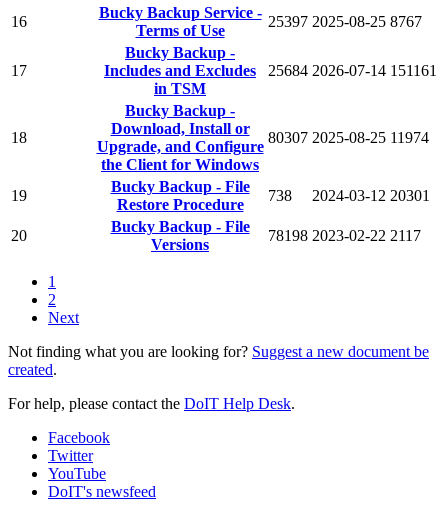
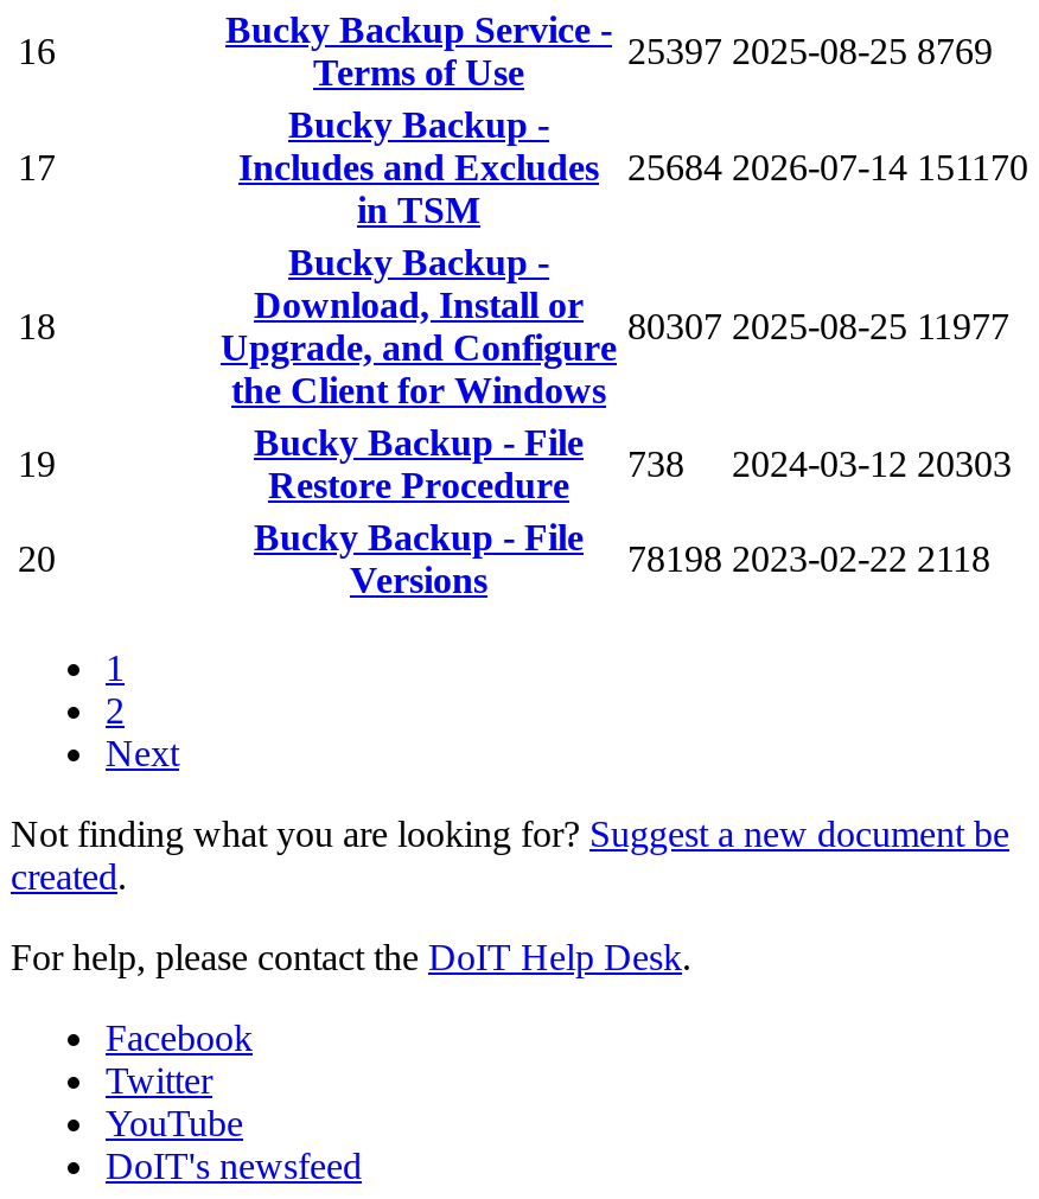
- 25397 2025-08-25 8767
+ 25397 2025-08-25 8769

- Includes and Excludes 25684 2026-07-14 151161
+ Includes and Excludes 25684 2026-07-14 151170

- 80307 2025-08-25 11974
+ 80307 2025-08-25 11977

- 738 2024-03-12 20301
+ 738 2024-03-12 20303

- 78198 2023-02-22 2117
+ 78198 2023-02-22 2118
